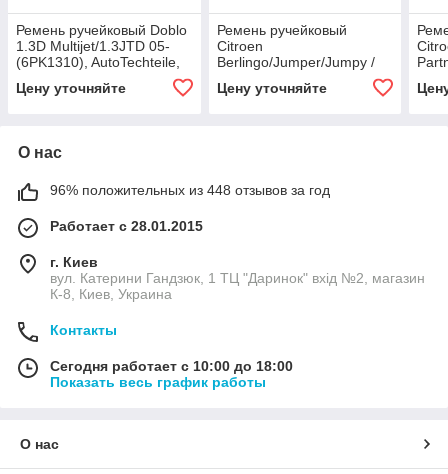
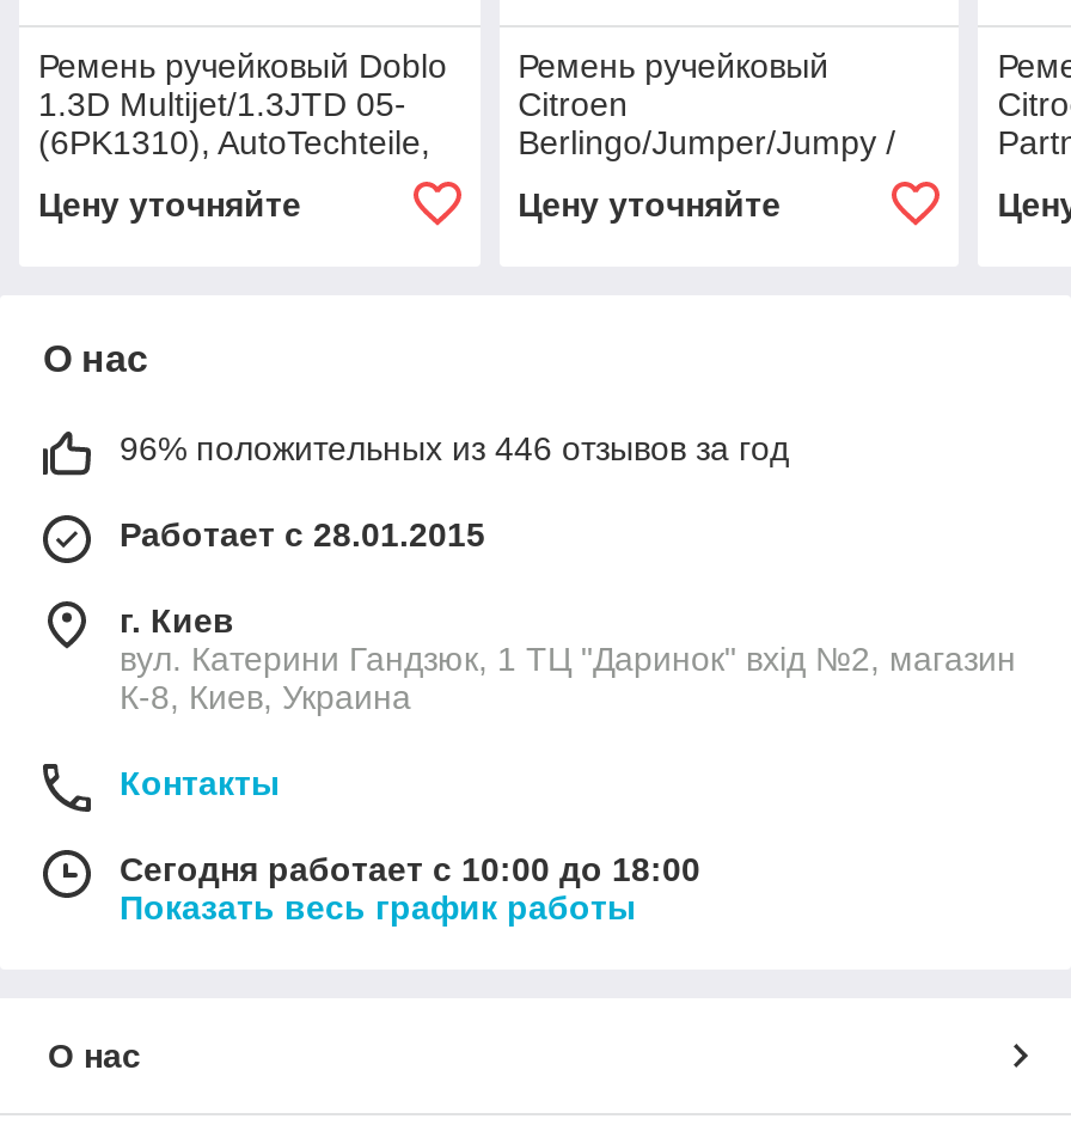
- 96% положительных из 448 отзывов за год
+ 96% положительных из 446 отзывов за год
